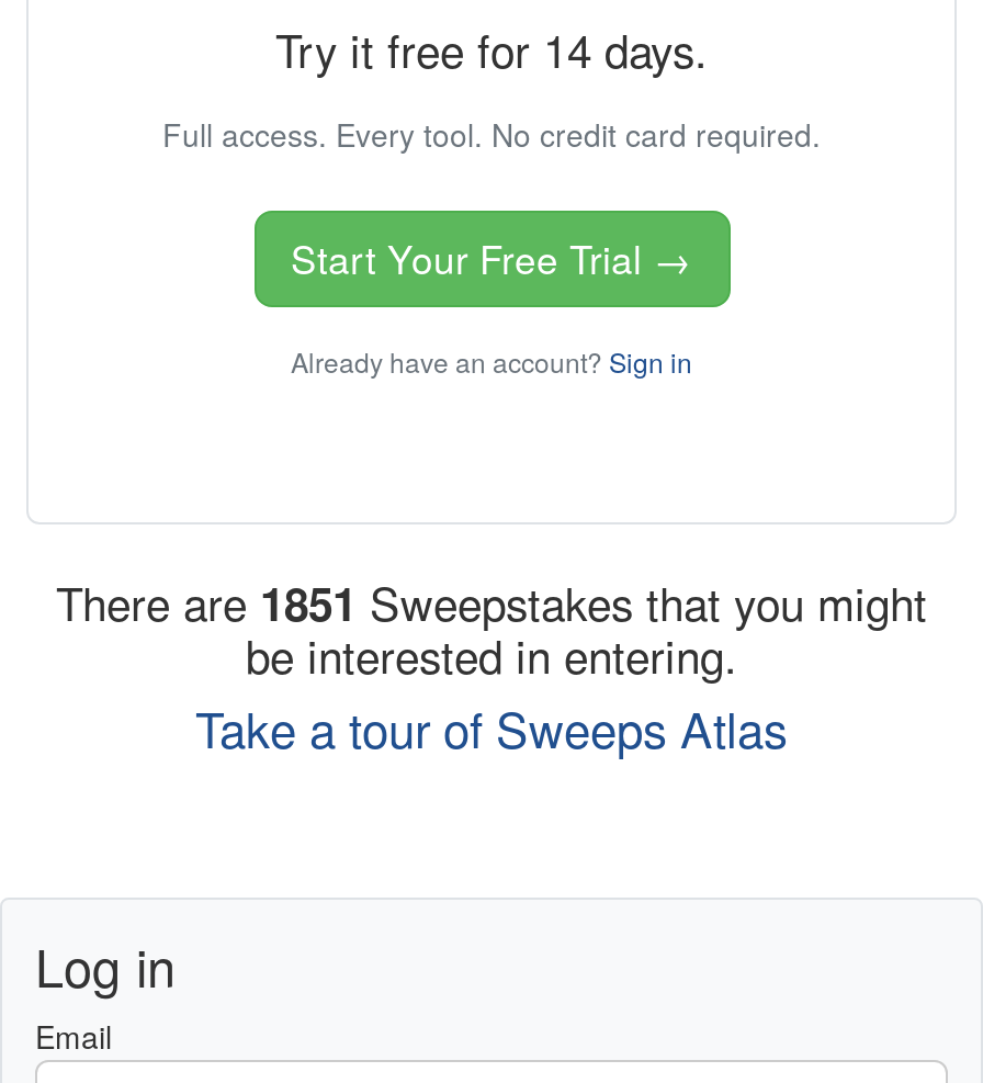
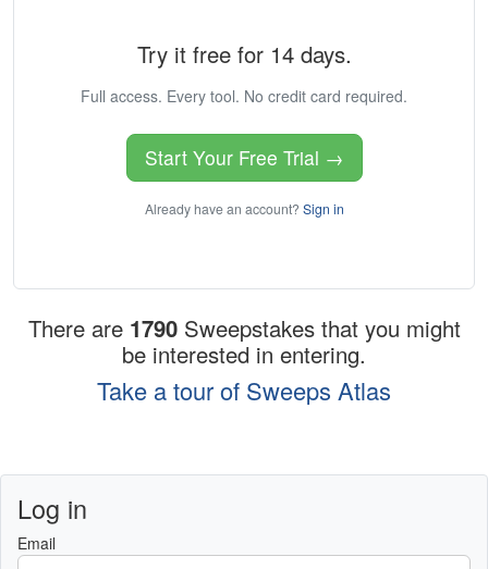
- There are 1851 Sweepstakes that you might
+ There are 1790 Sweepstakes that you might
